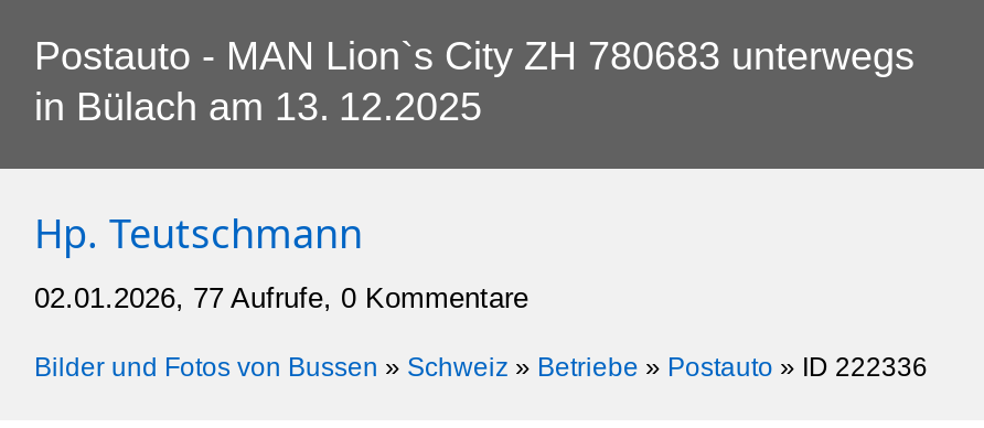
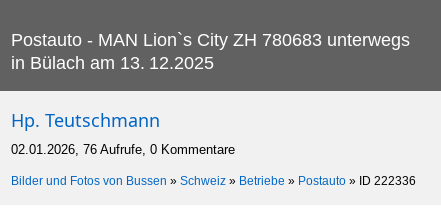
- 02.01.2026, 77 Aufrufe, 0 Kommentare
+ 02.01.2026, 76 Aufrufe, 0 Kommentare
